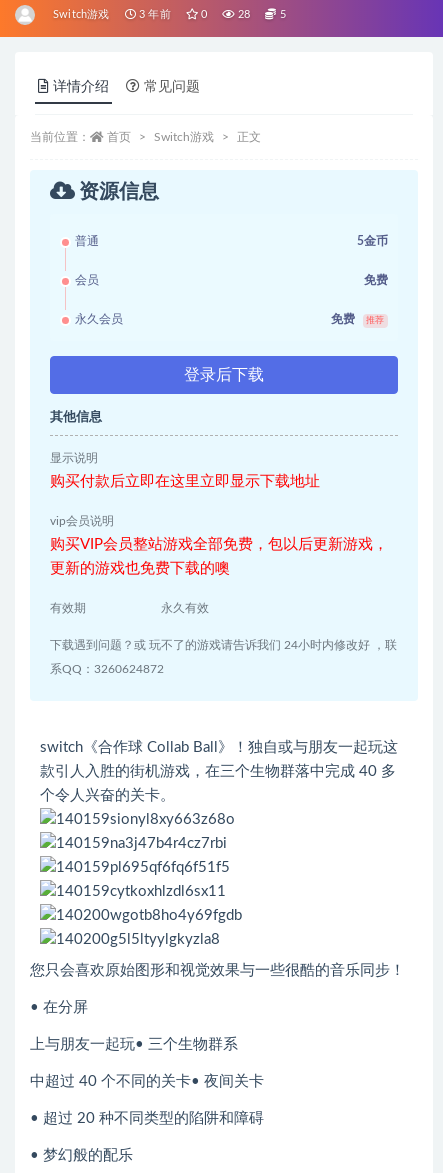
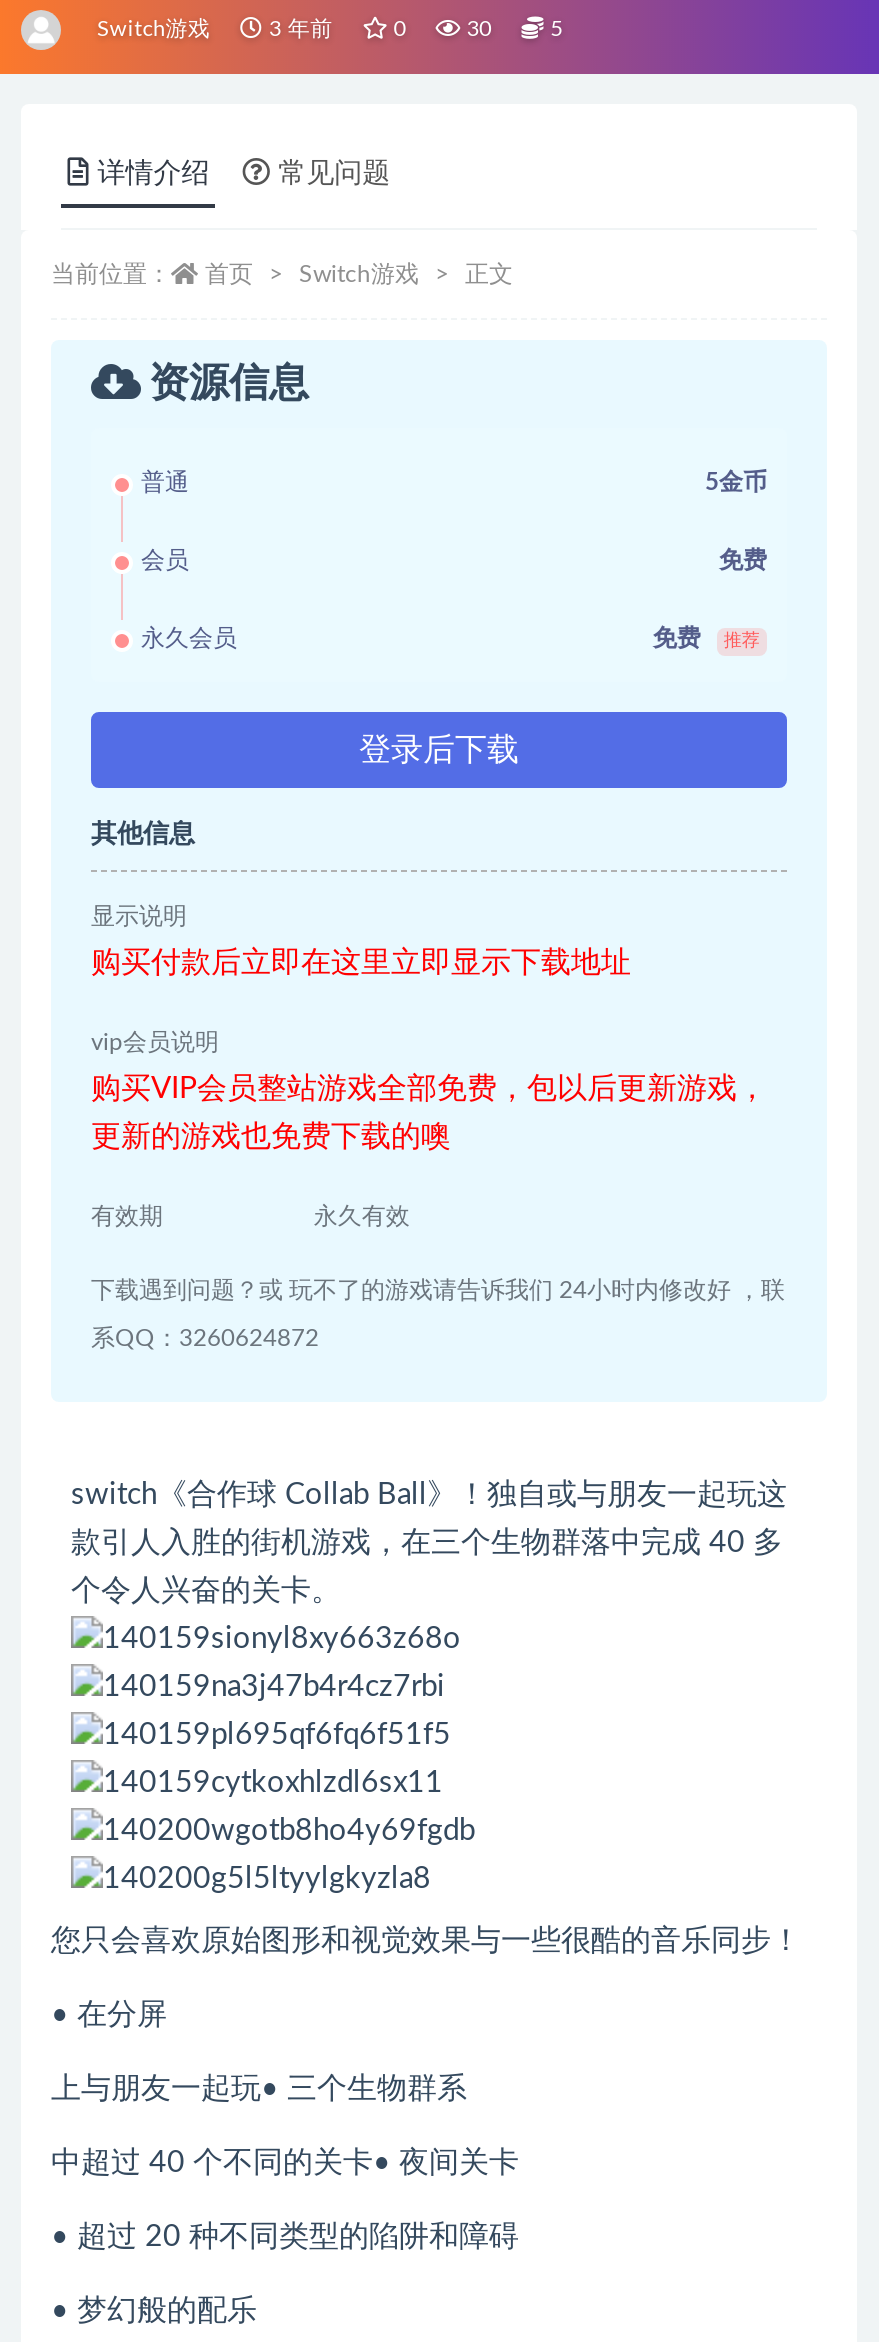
- 28
+ 30
